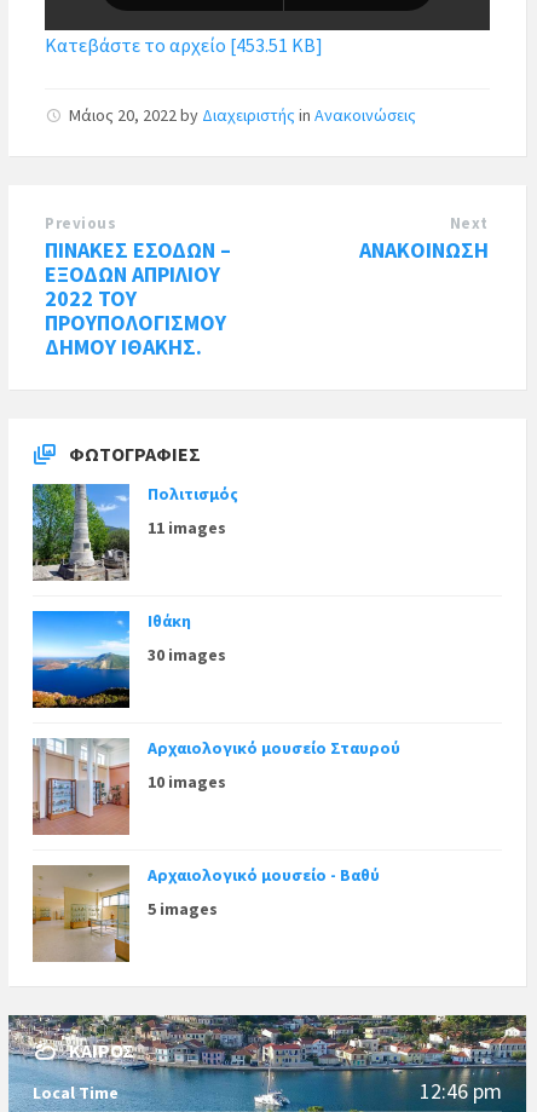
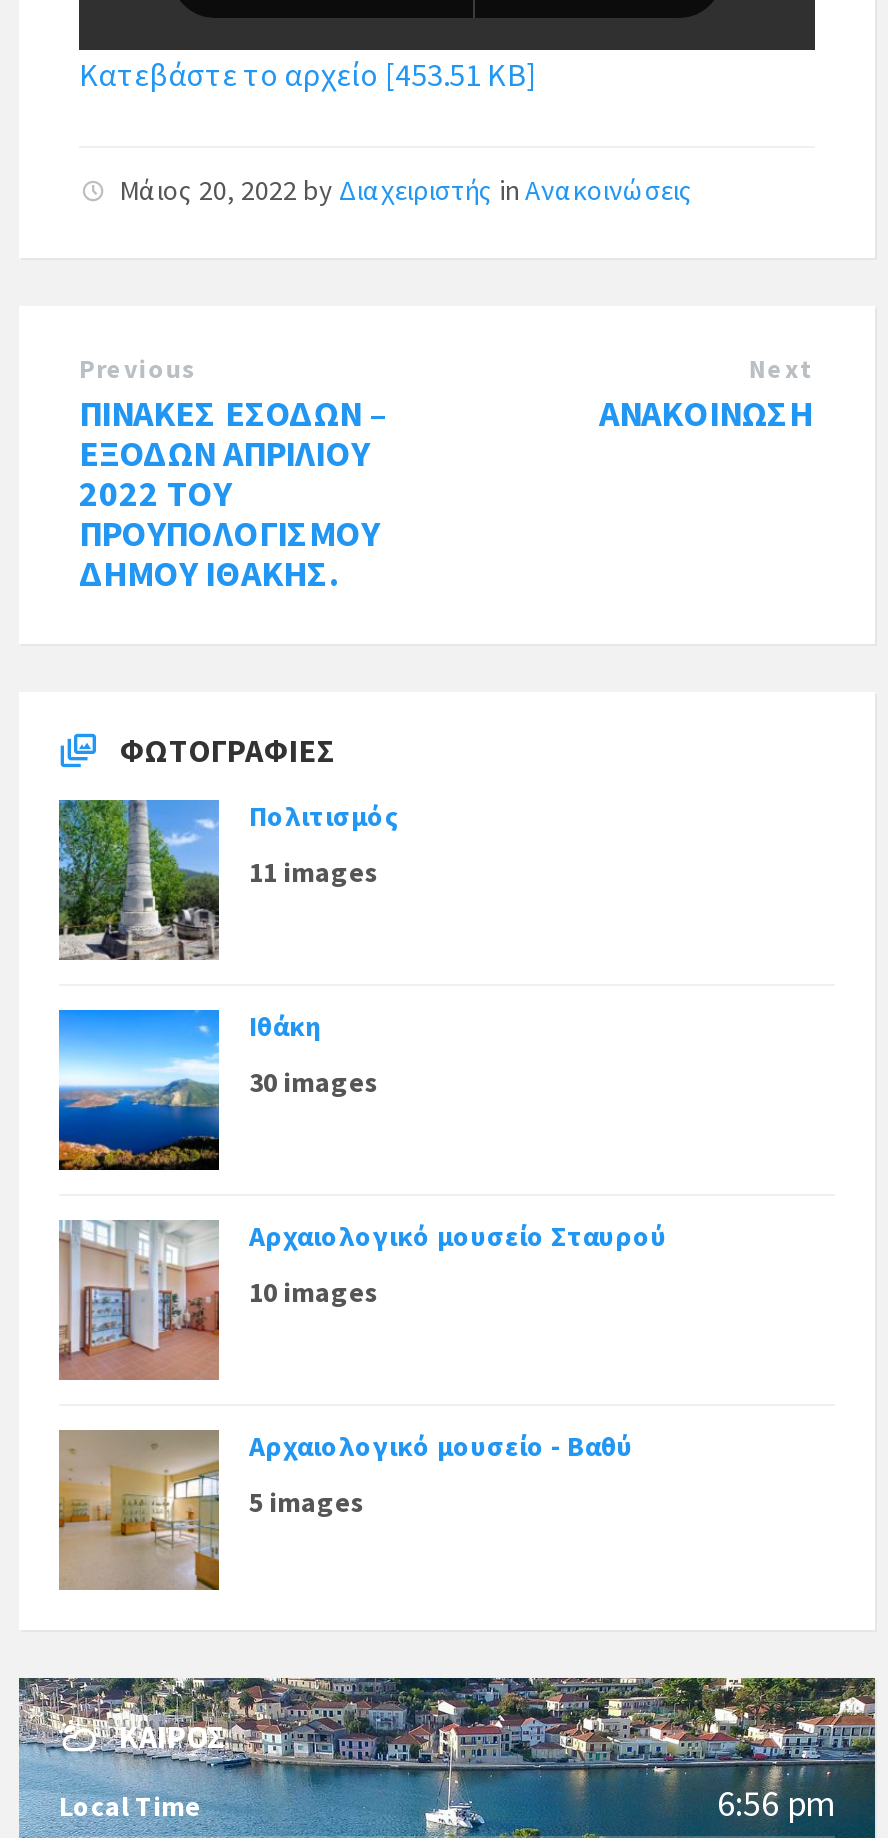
- 12:46 pm
+ 6:56 pm
